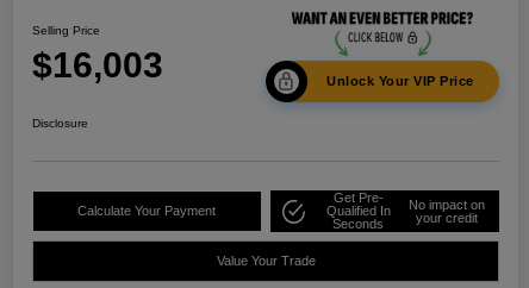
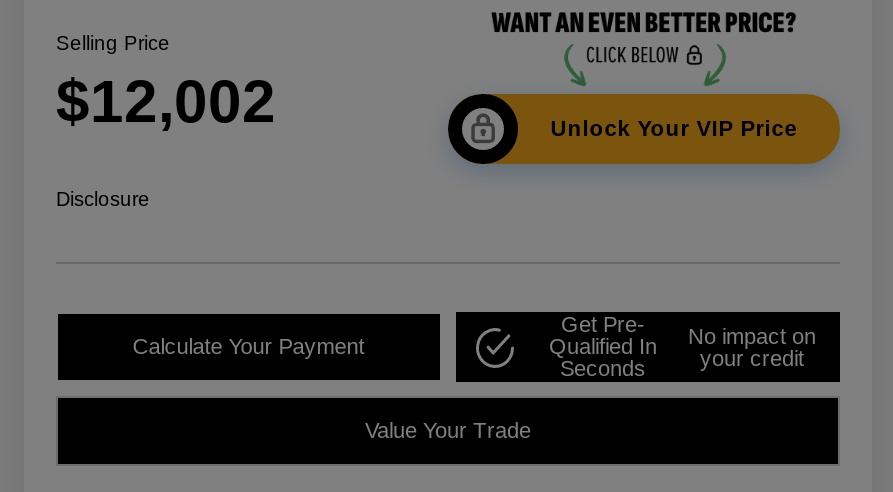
- $16,003
+ $12,002
